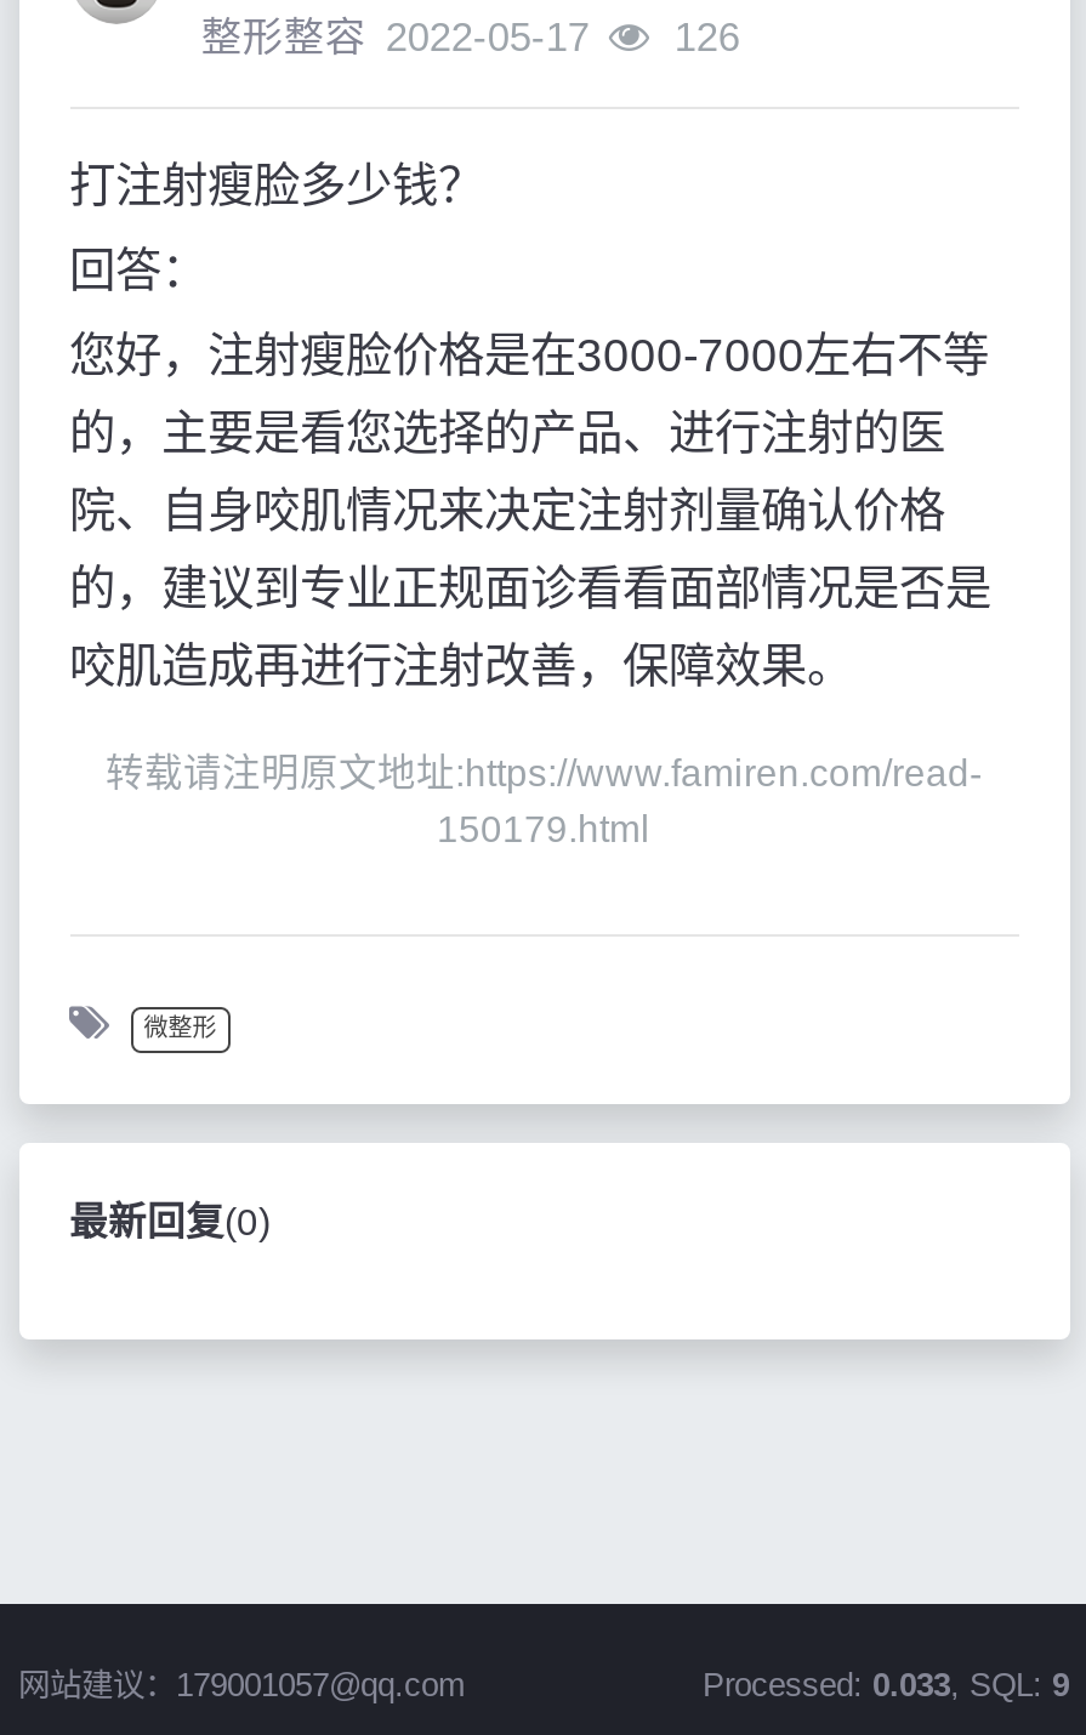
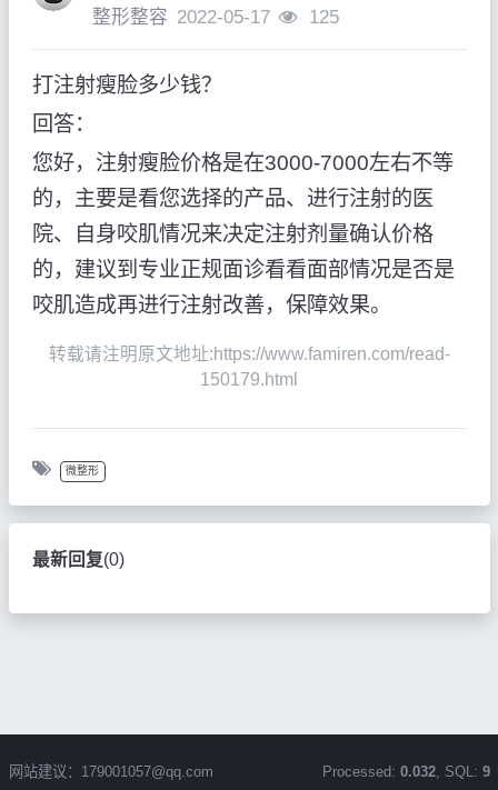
- 整形整容 2022-05-17 126
+ 整形整容 2022-05-17 125

- Processed: 0.033, SQL: 9
+ Processed: 0.032, SQL: 9
